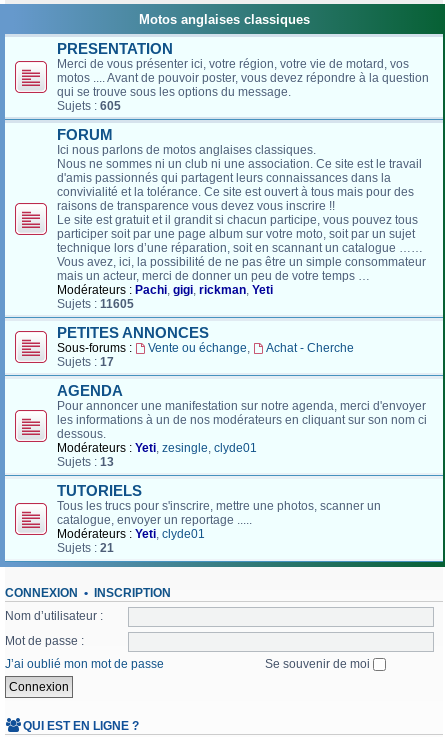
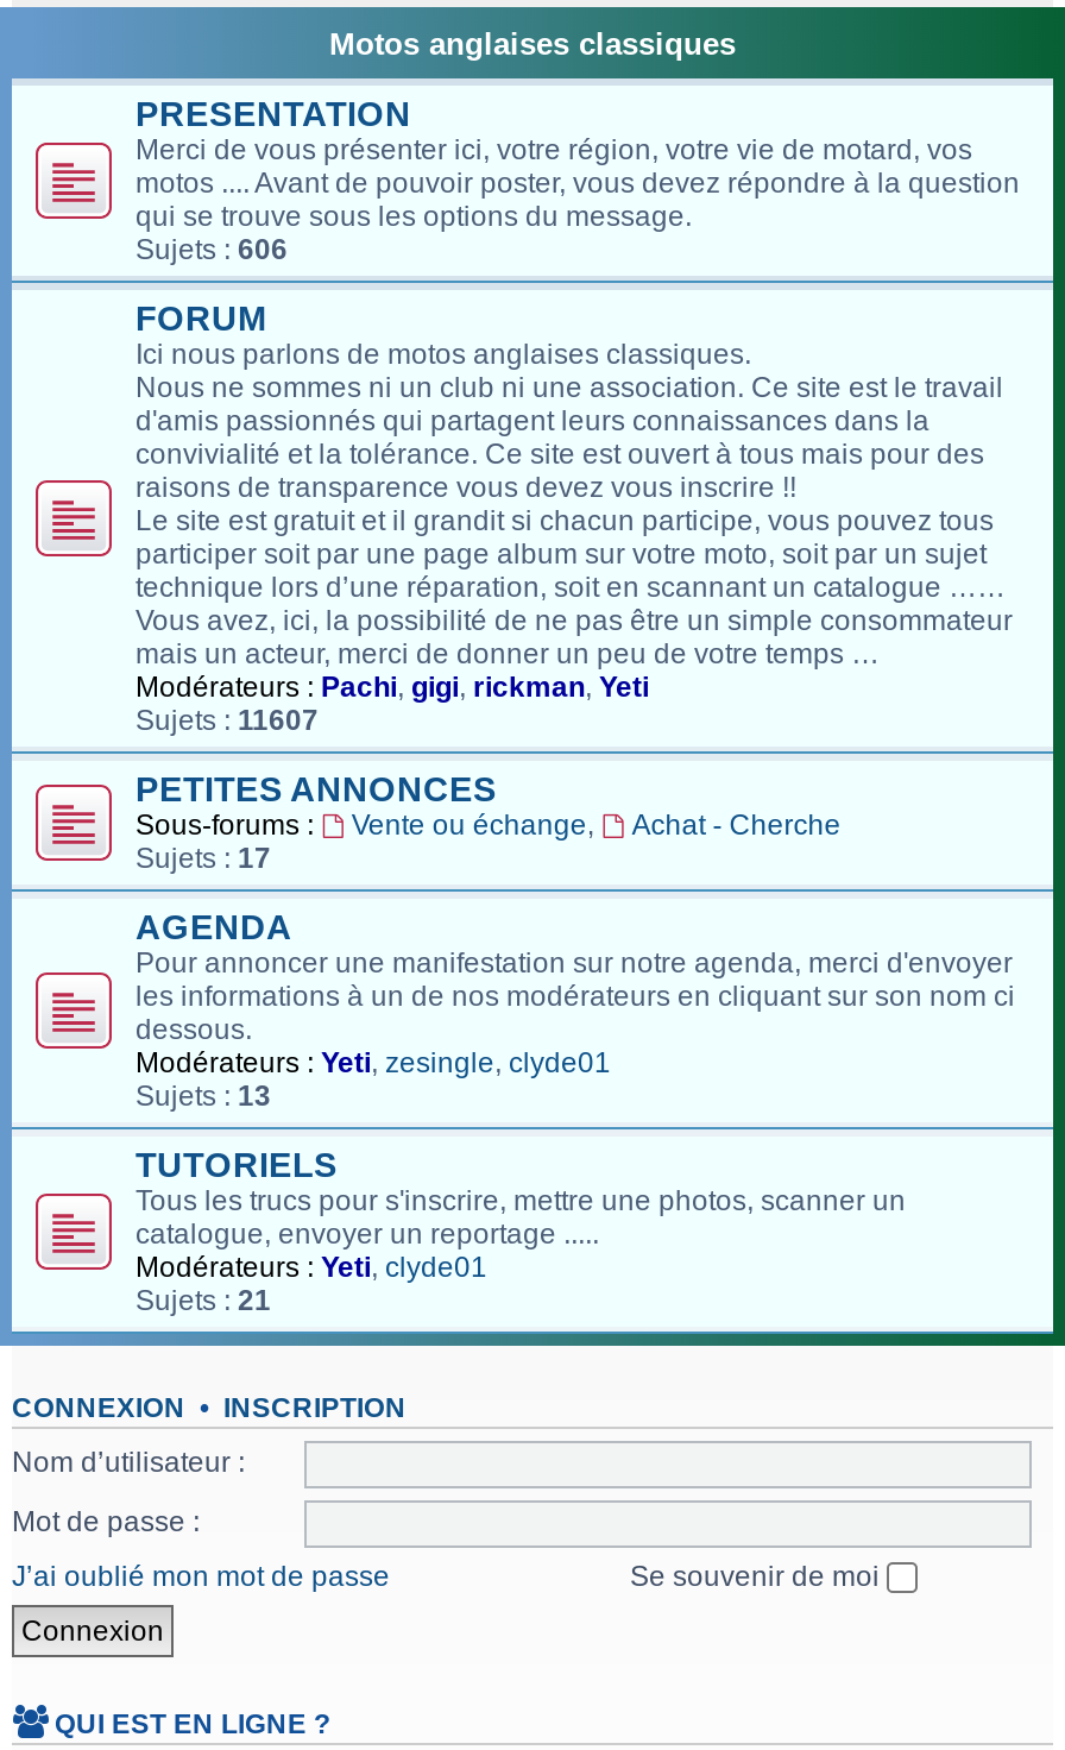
- Sujets : 605
+ Sujets : 606

- Sujets : 11605
+ Sujets : 11607
